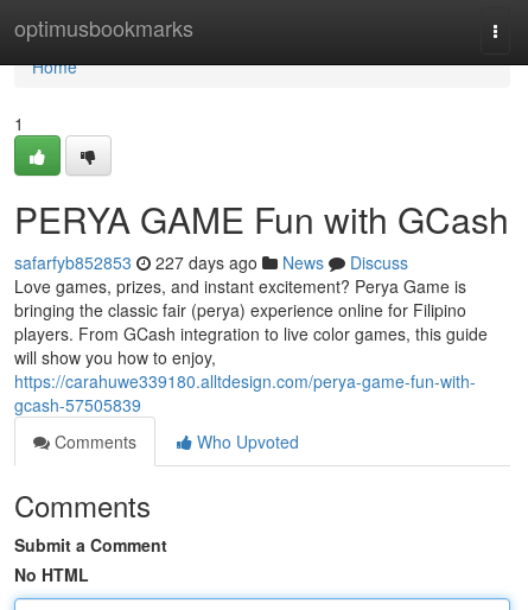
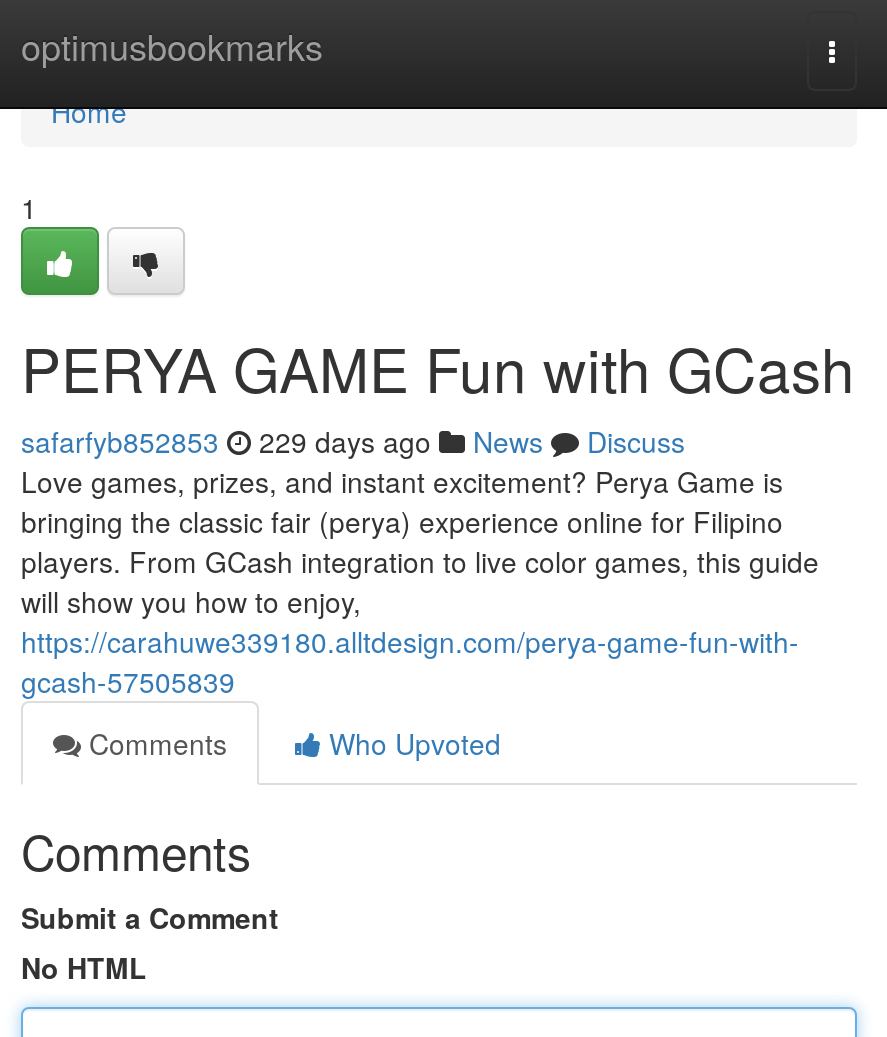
- safarfyb852853 227 days ago News Discuss
+ safarfyb852853 229 days ago News Discuss
